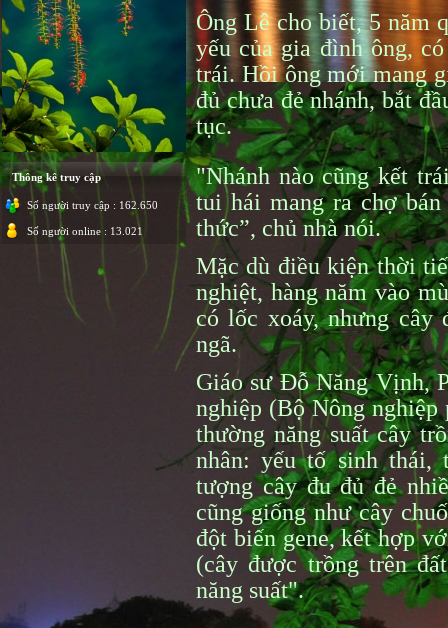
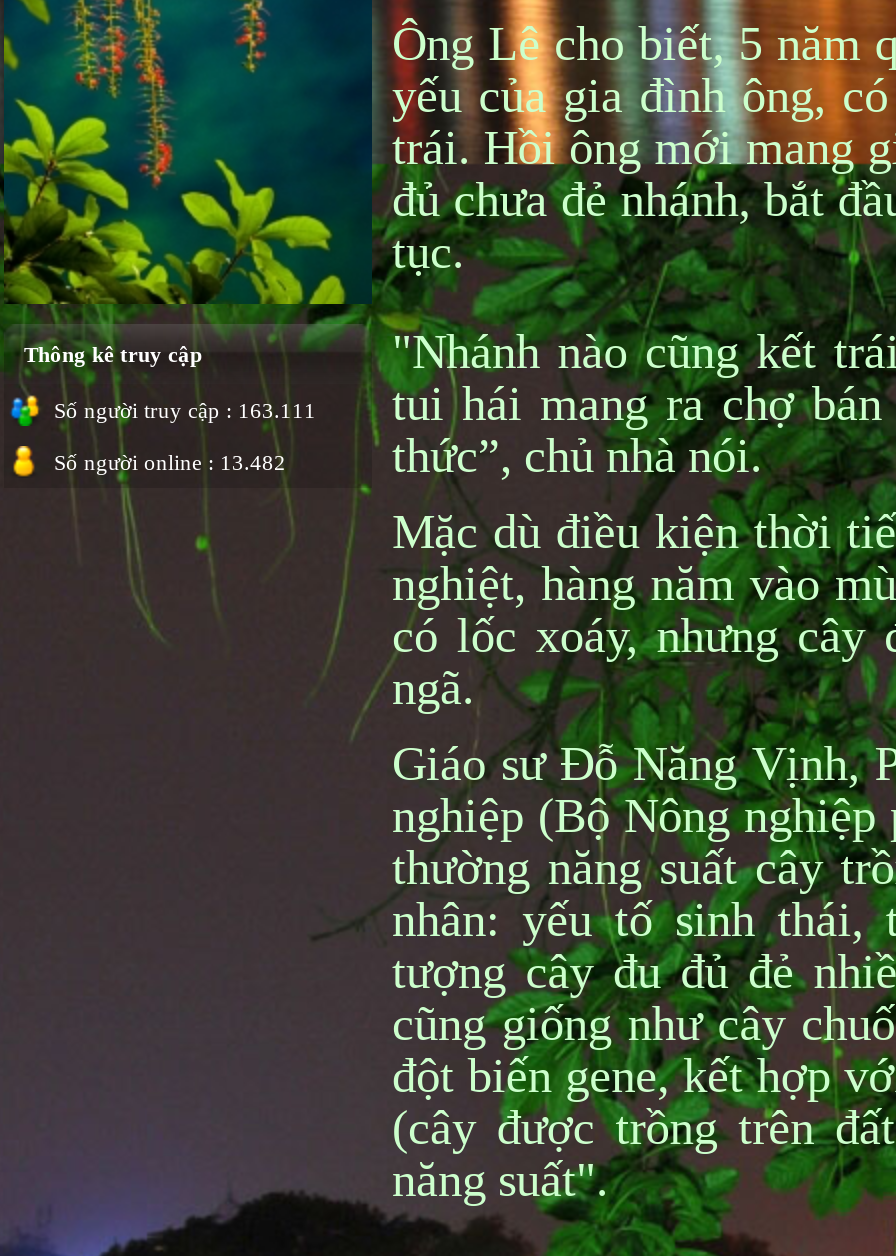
- Số người truy cập : 162.650
+ Số người truy cập : 163.111

- Số người online : 13.021
+ Số người online : 13.482
